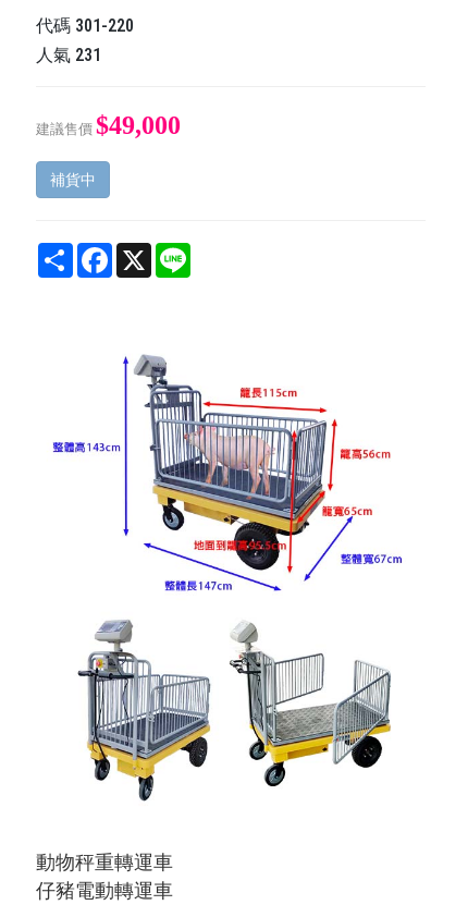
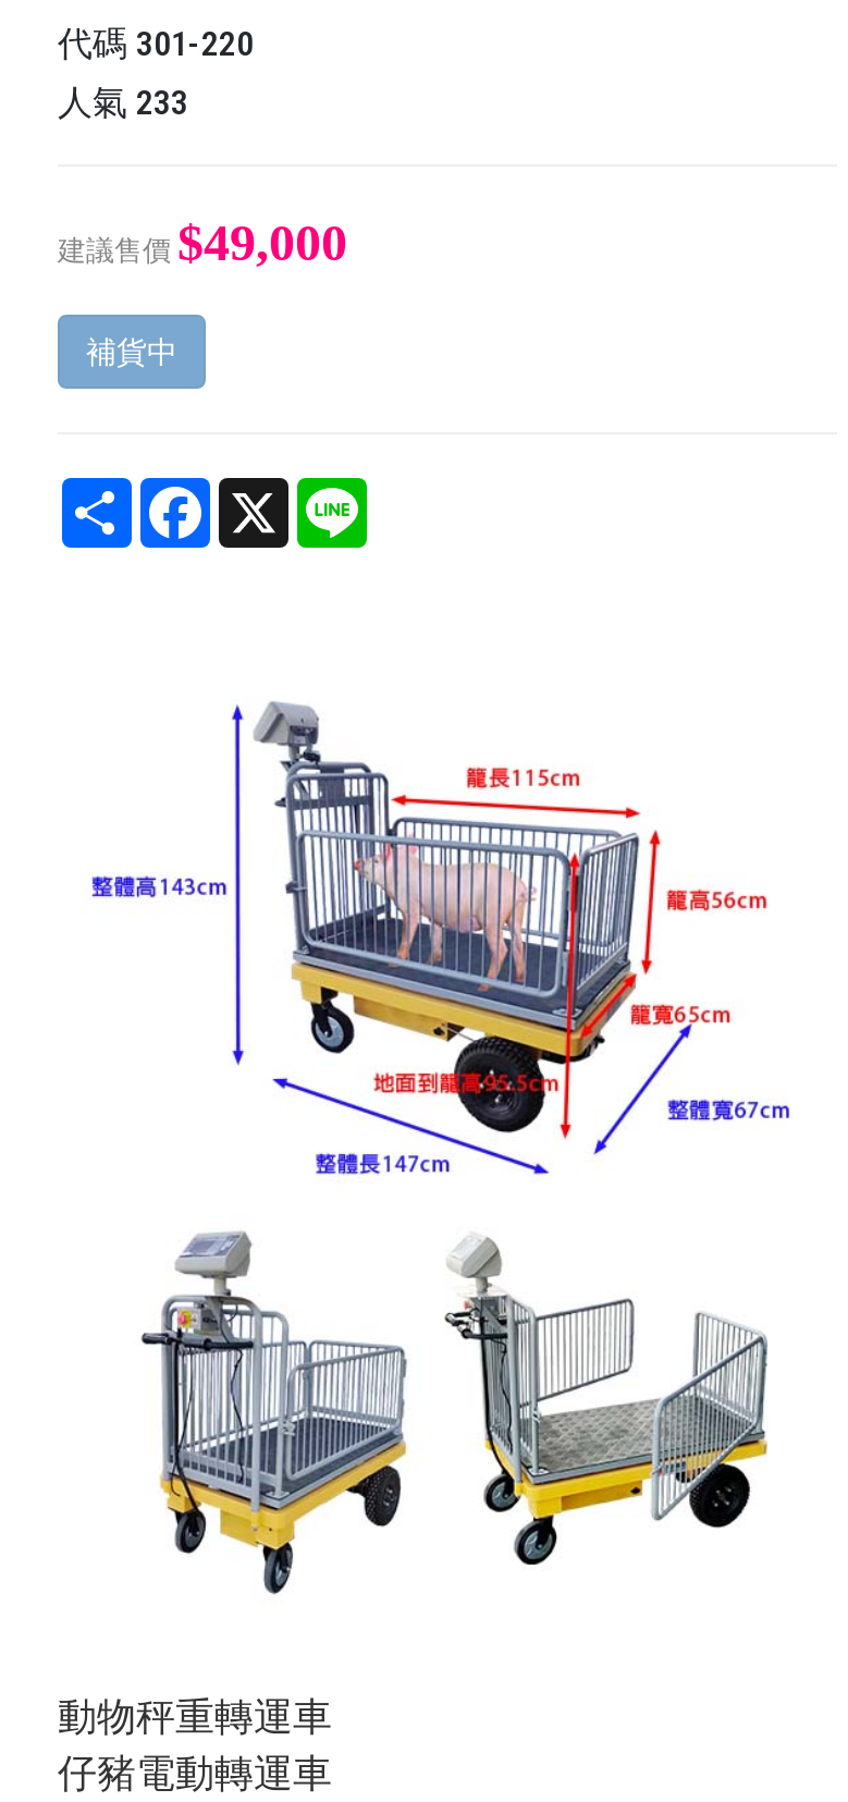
- 人氣231
+ 人氣233
